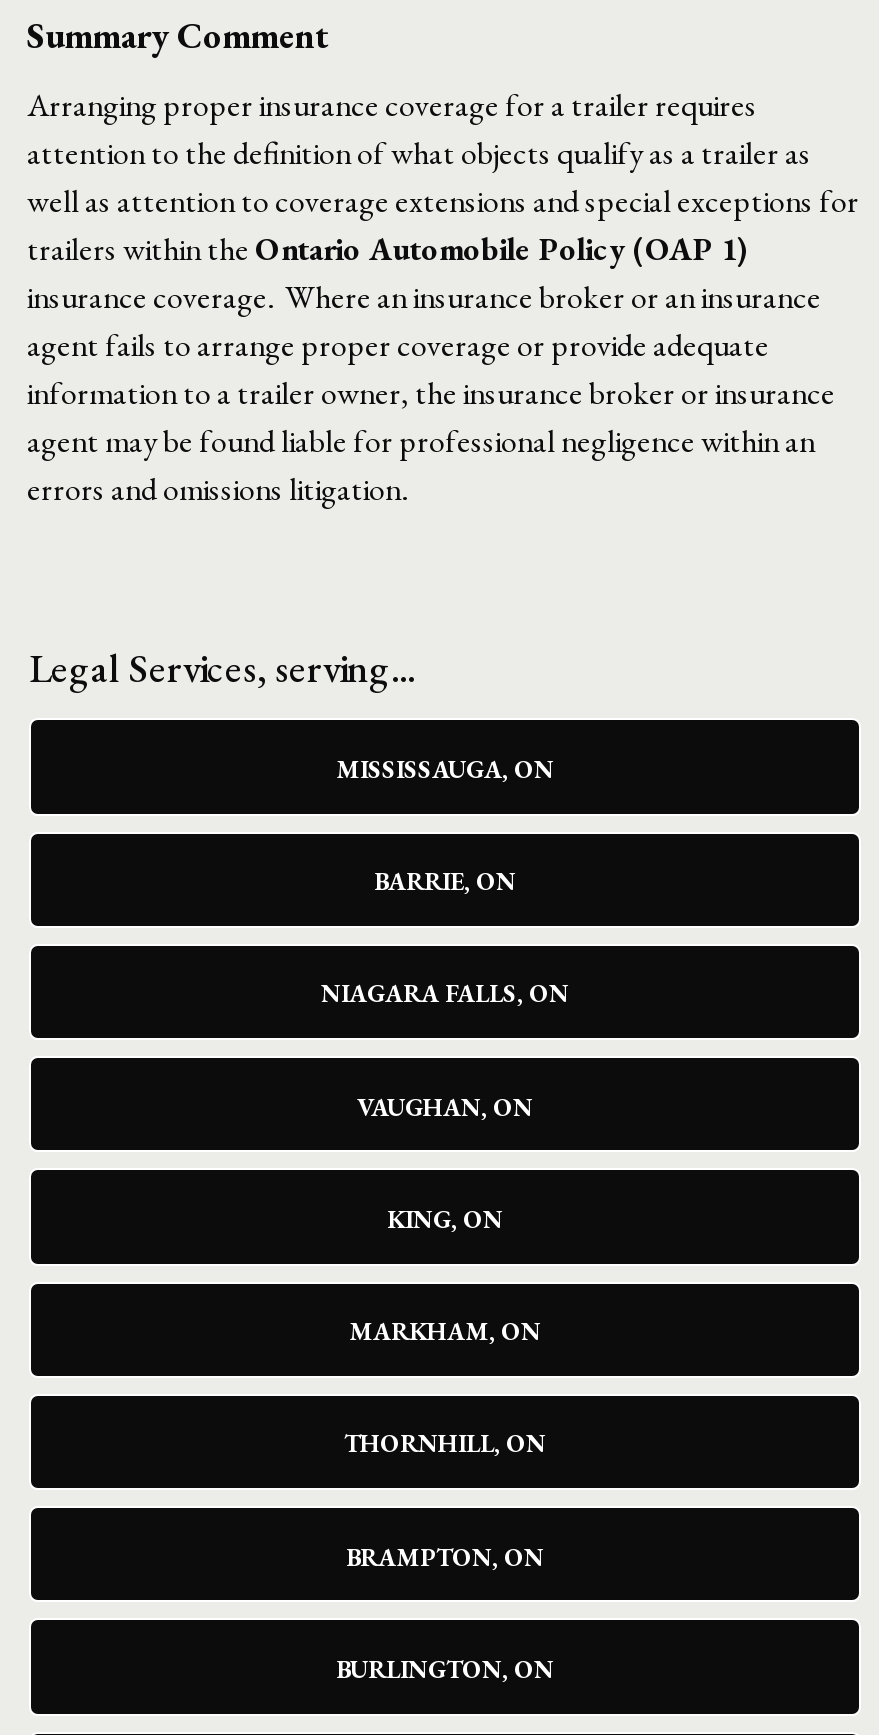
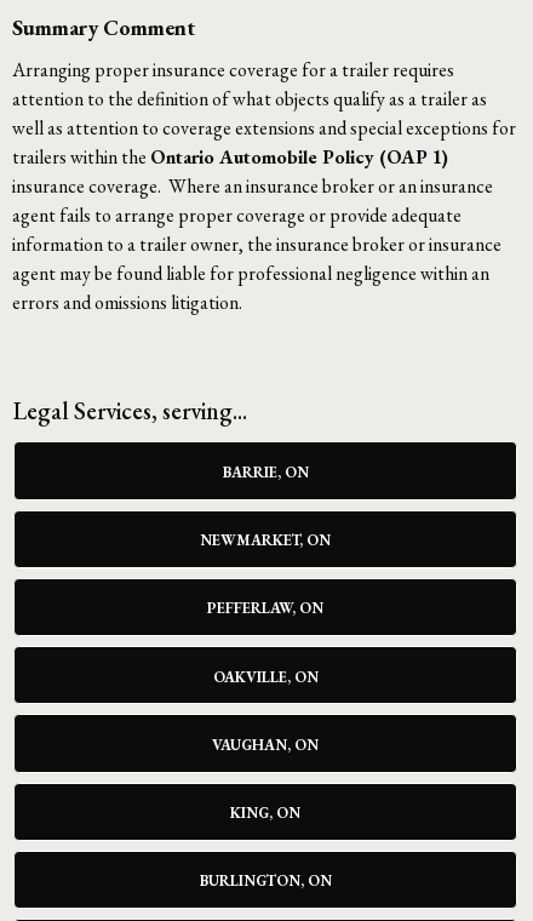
- MISSISSAUGA, ON

- NIAGARA FALLS, ON
+ NEWMARKET, ON
+ PEFFERLAW, ON
+ OAKVILLE, ON

moved down: VAUGHAN, ON | KING, ON

- MARKHAM, ON
- THORNHILL, ON
- BRAMPTON, ON
